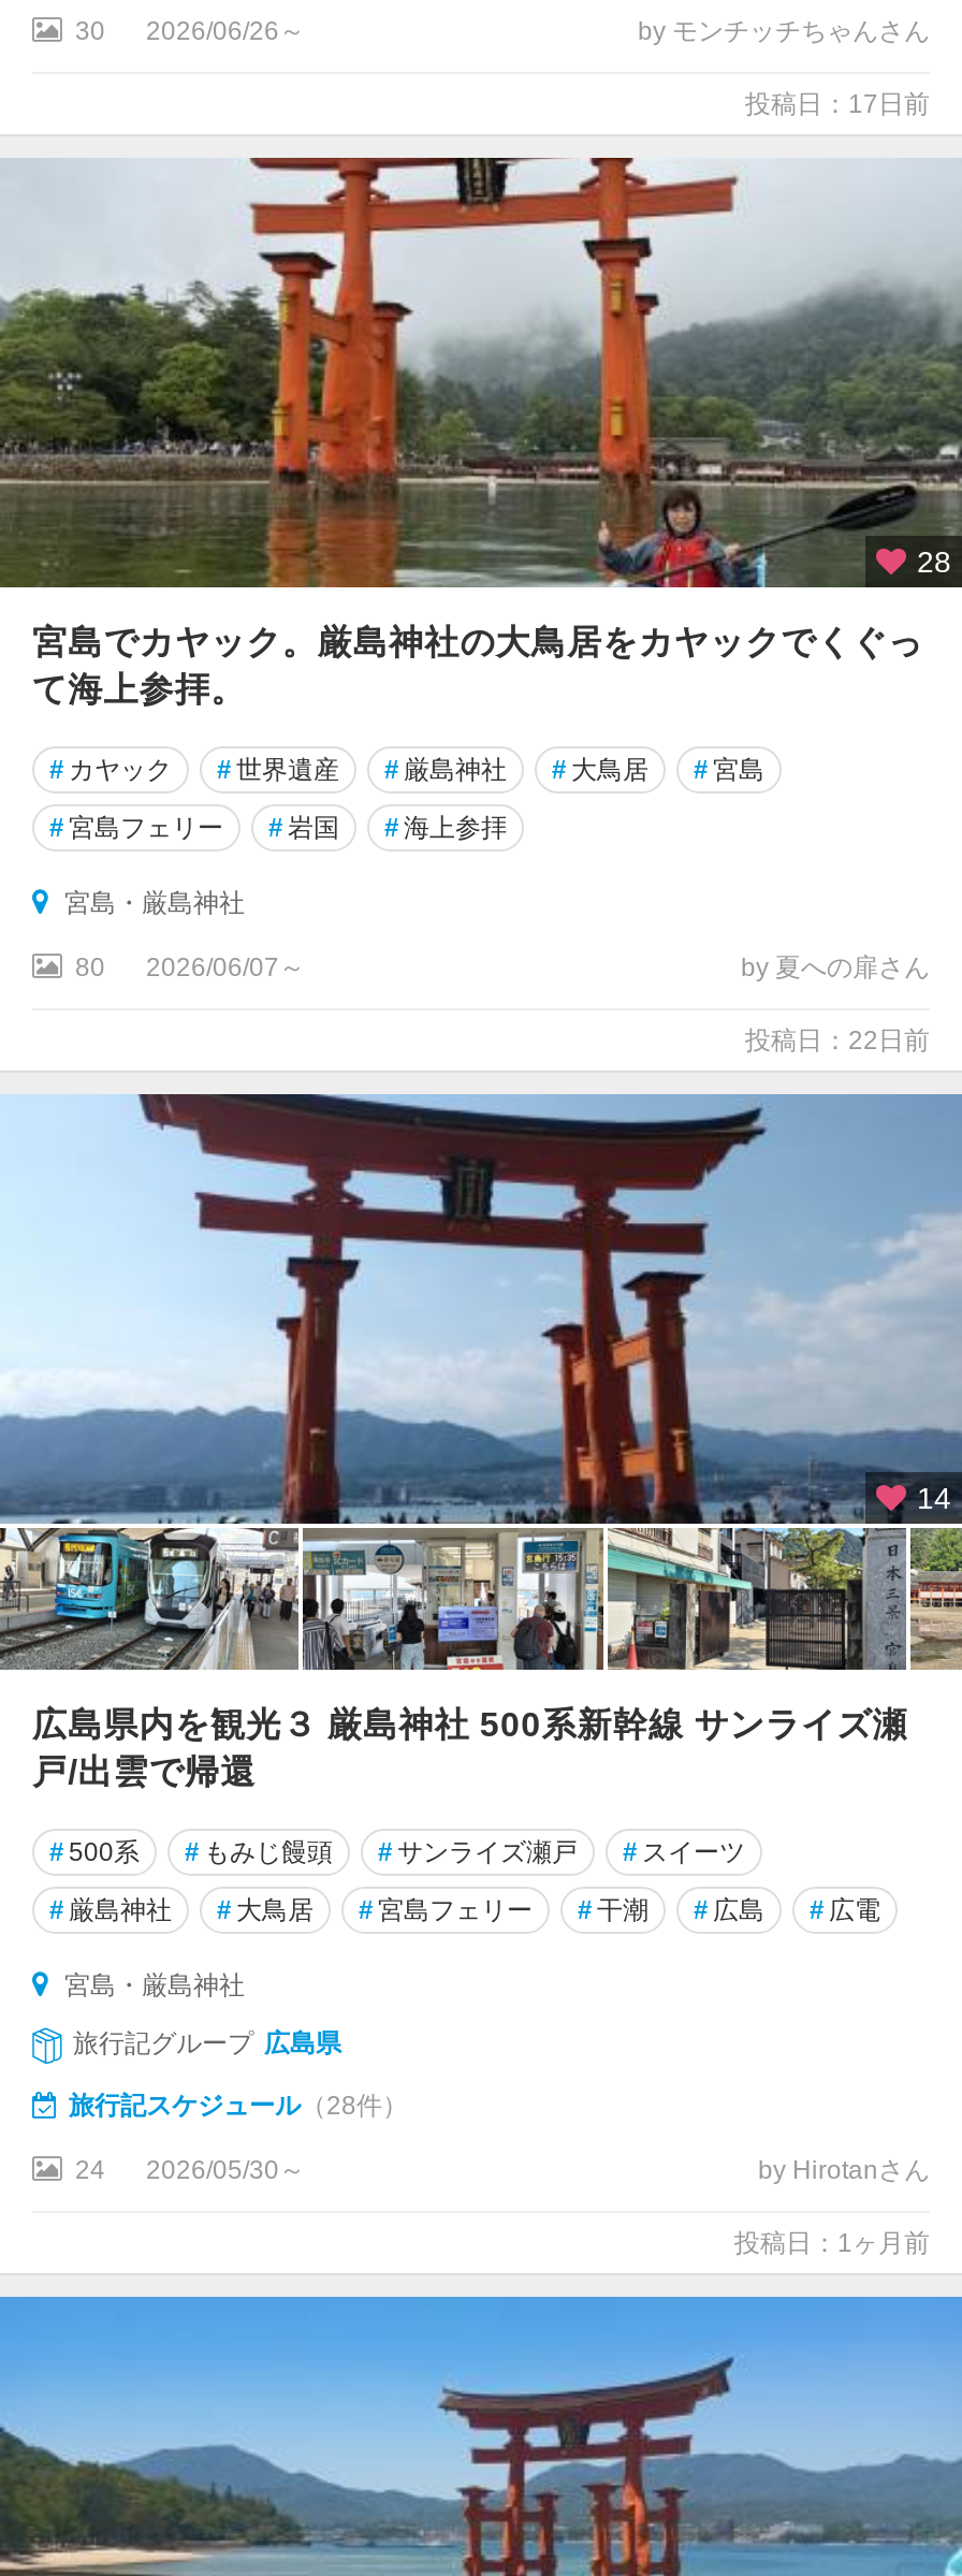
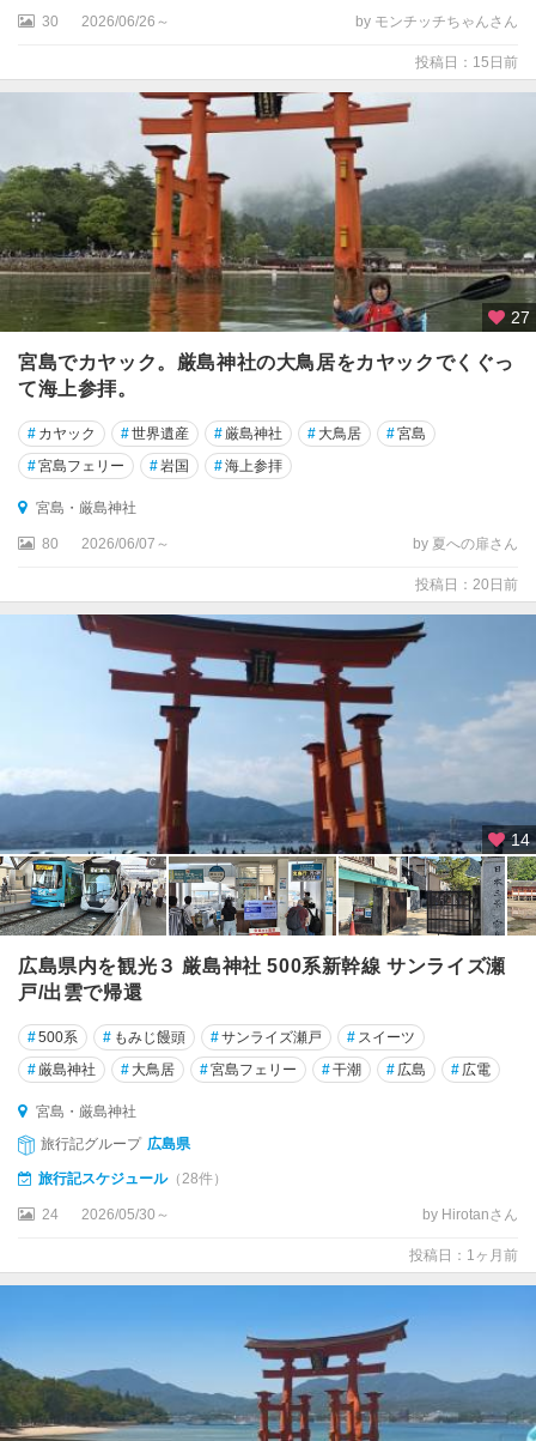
- 投稿日：17日前
+ 投稿日：15日前

- 28
+ 27

- 投稿日：22日前
+ 投稿日：20日前
